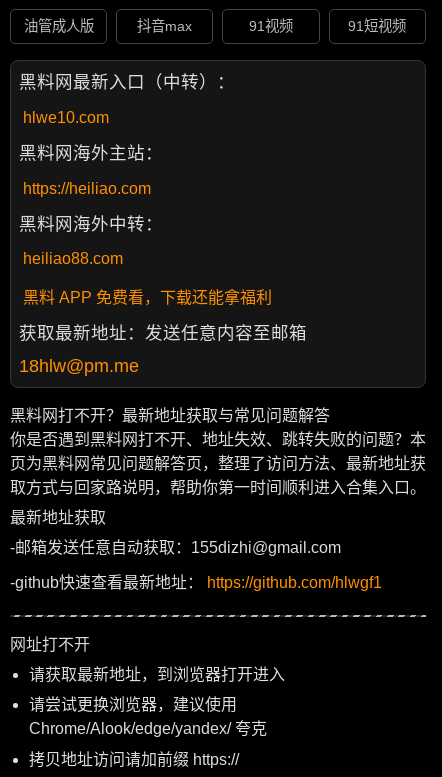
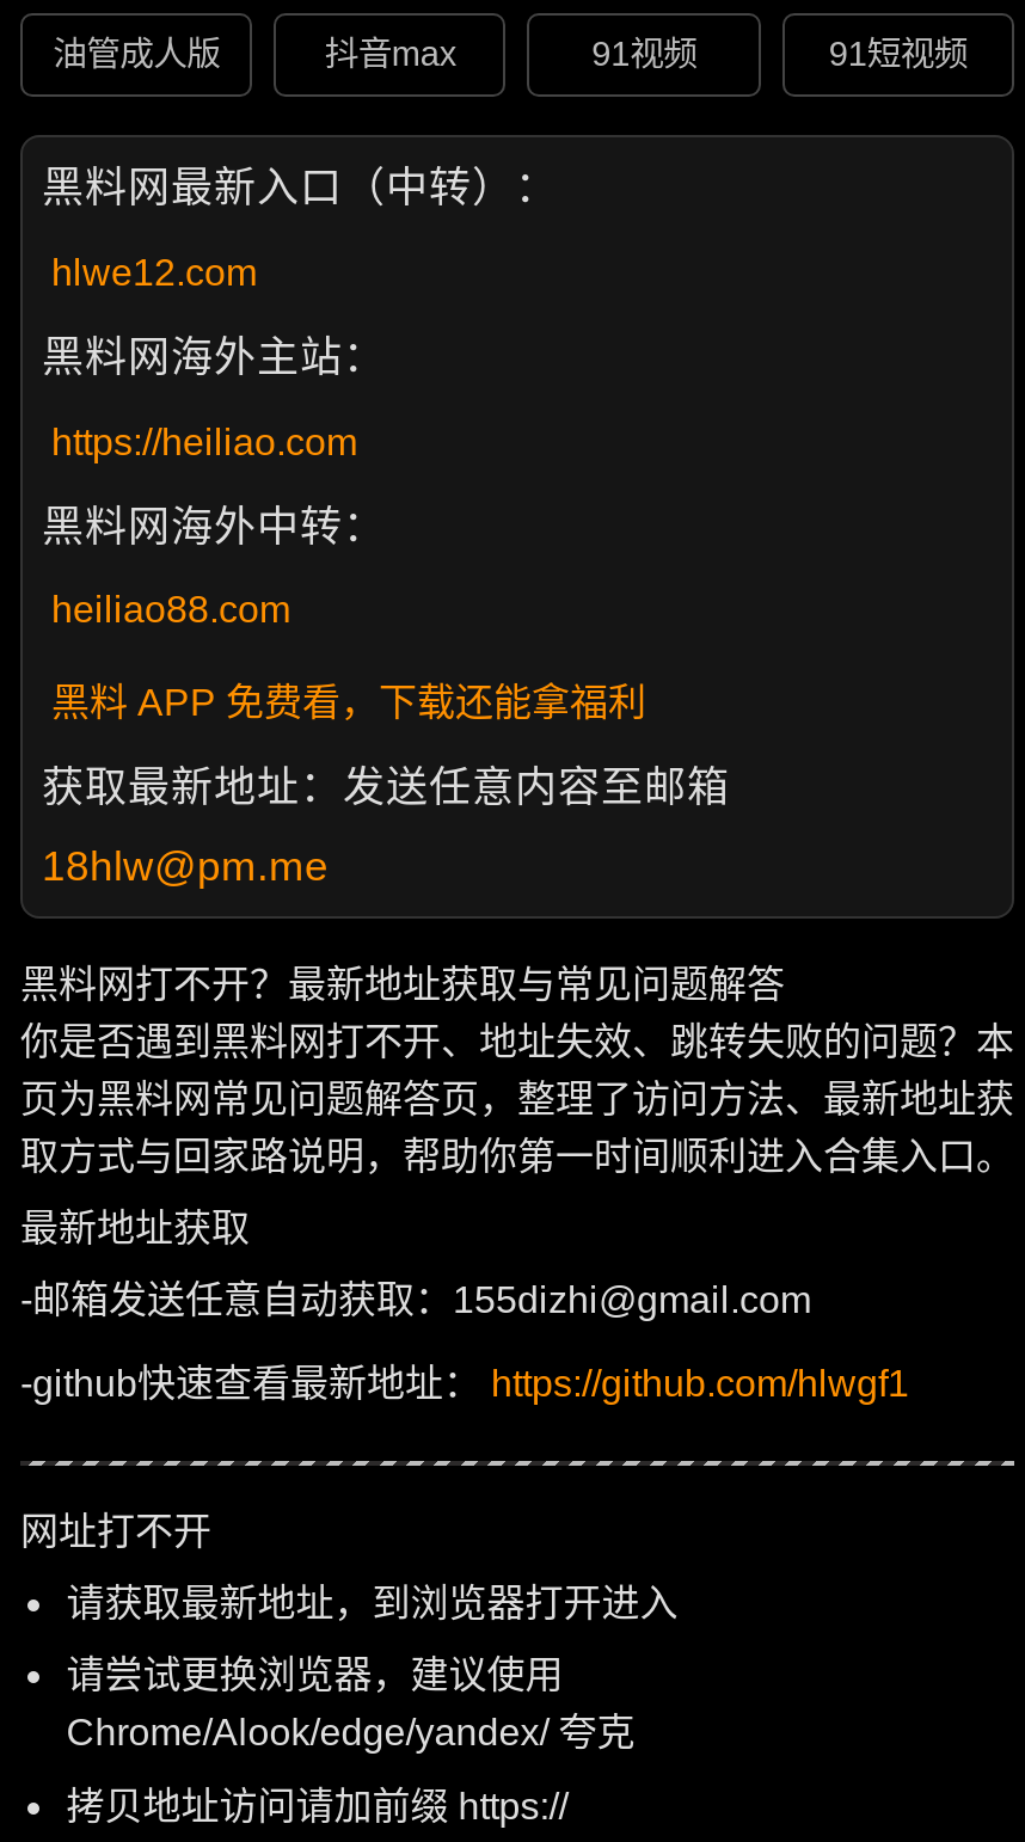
- hlwe10.com
+ hlwe12.com
